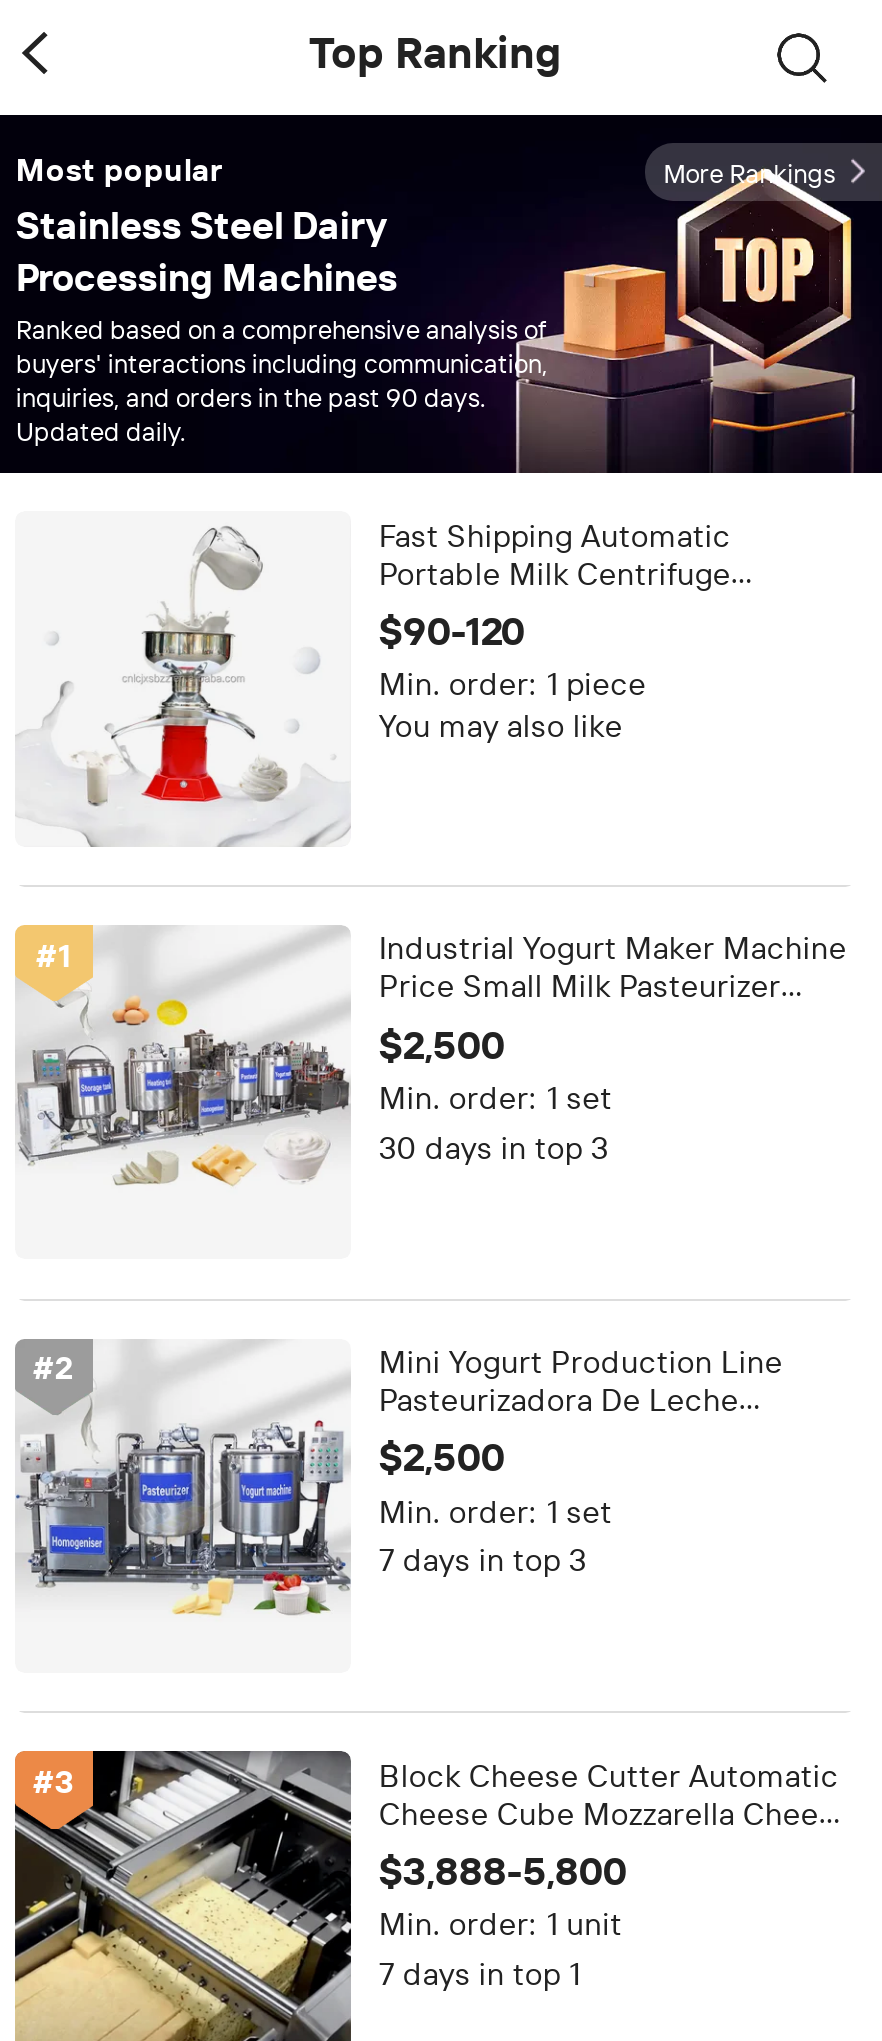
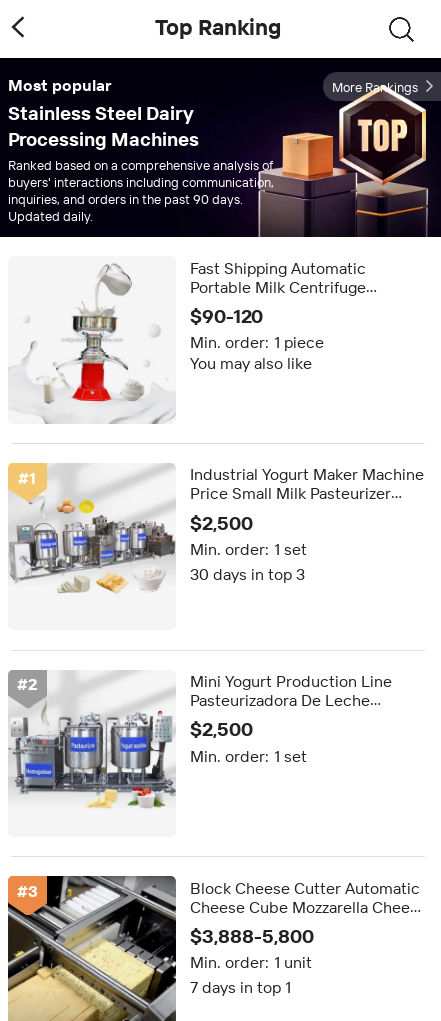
- 7 days in top 3
